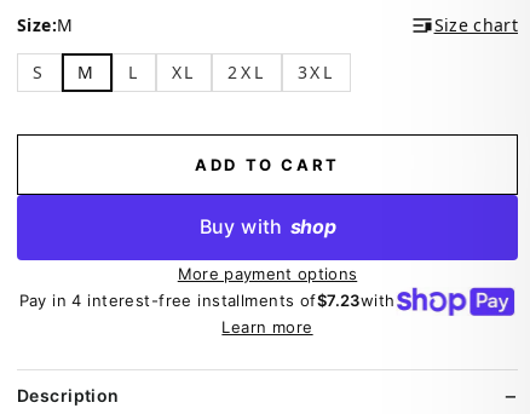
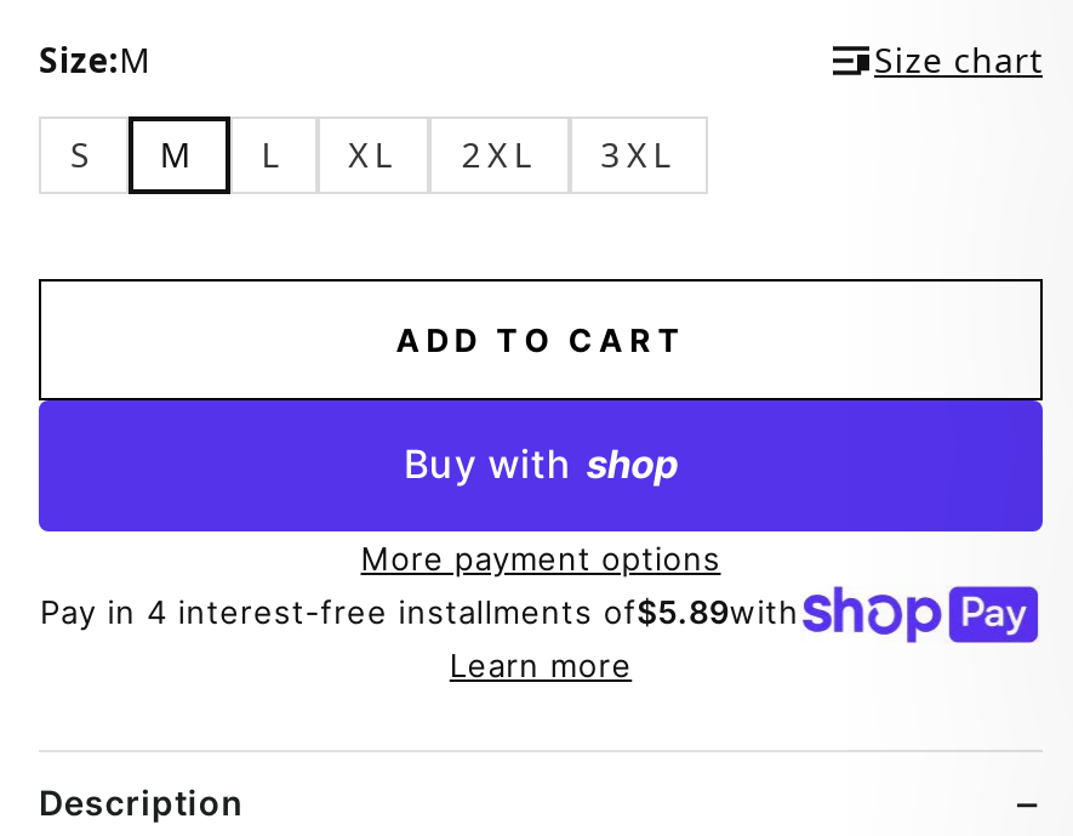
- Pay in 4 interest-free installments of$7.23with
+ Pay in 4 interest-free installments of$5.89with
